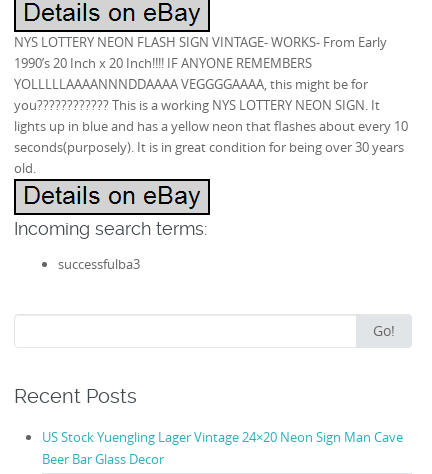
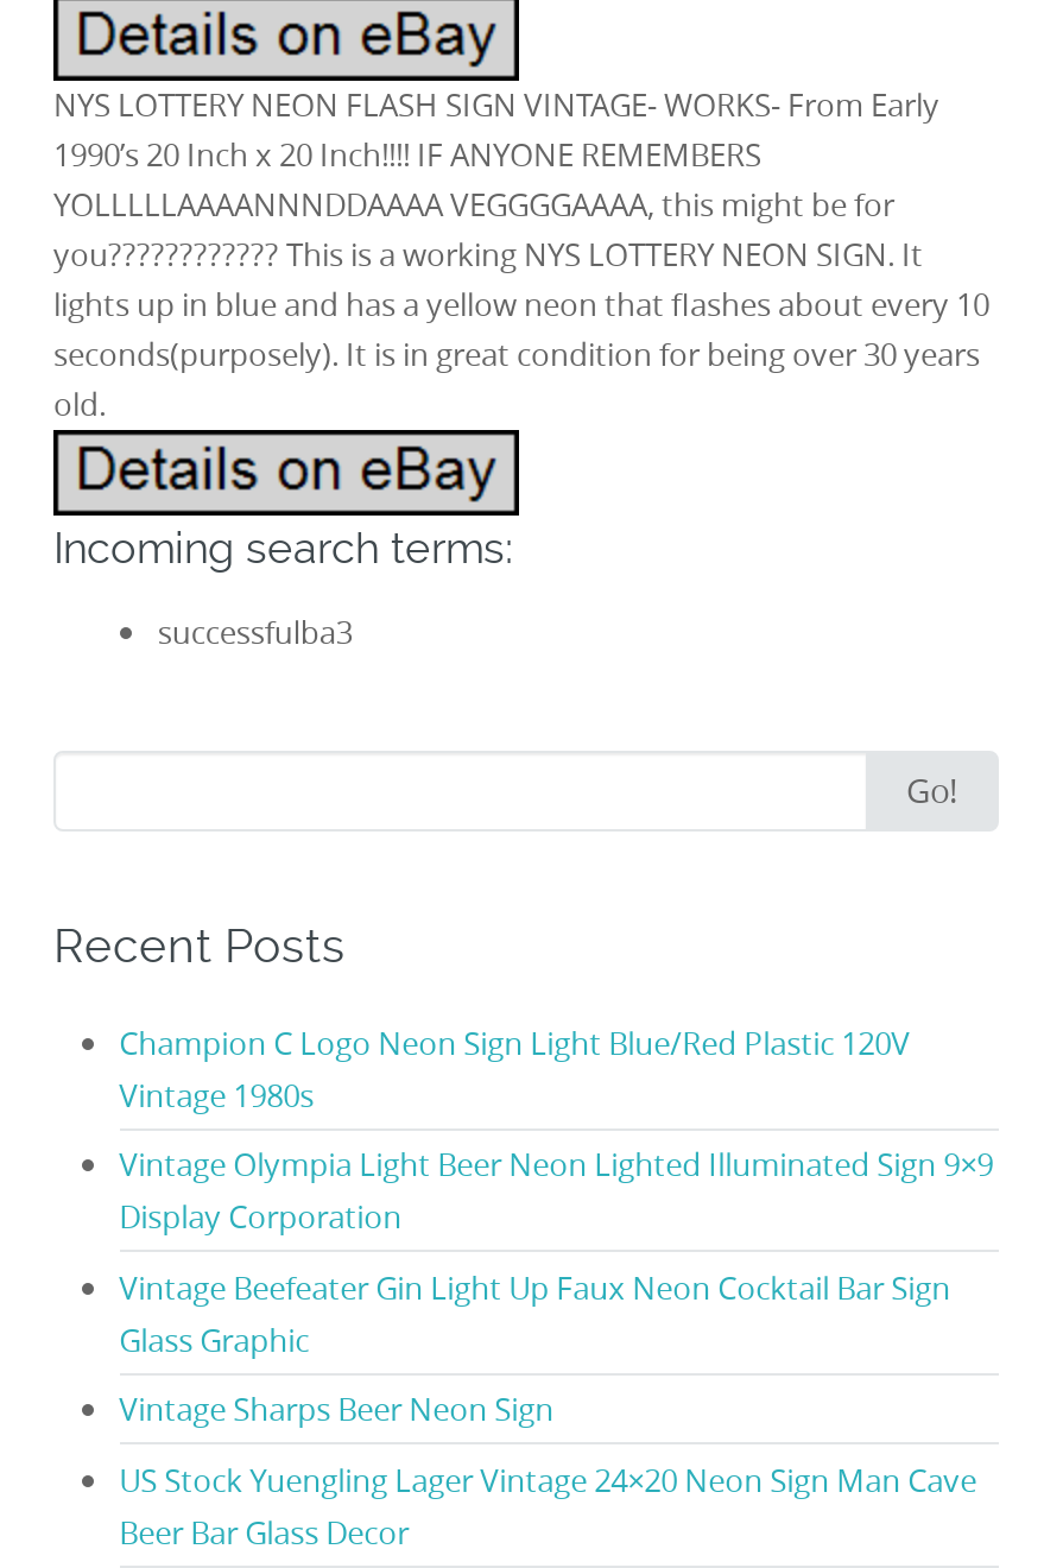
+ Champion C Logo Neon Sign Light Blue/Red Plastic 120V
+ Vintage 1980s
+ Vintage Olympia Light Beer Neon Lighted Illuminated Sign 9×9
+ Display Corporation
+ Vintage Beefeater Gin Light Up Faux Neon Cocktail Bar Sign
+ Glass Graphic
+ Vintage Sharps Beer Neon Sign
